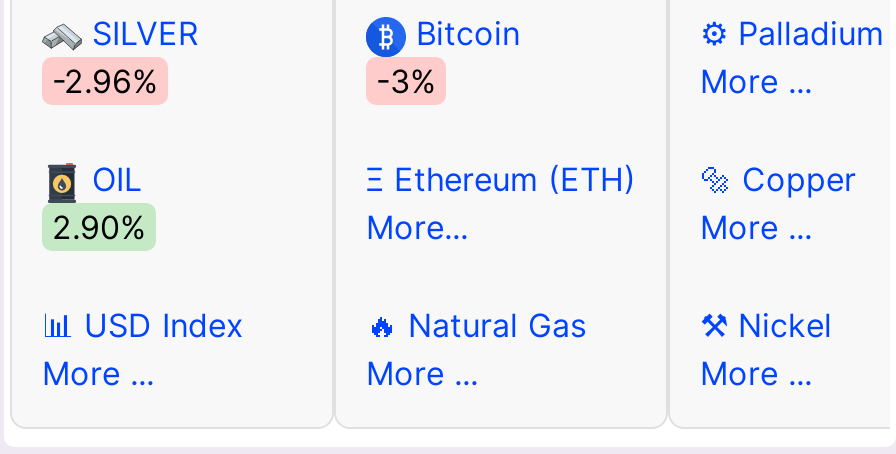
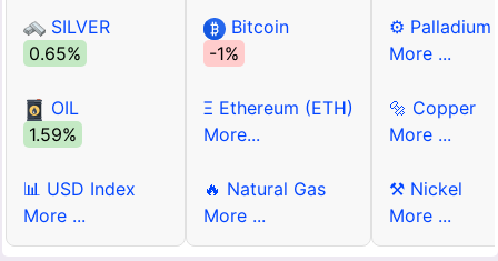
- -2.96%
+ 0.65%

- -3%
+ -1%

- 2.90%
+ 1.59%
